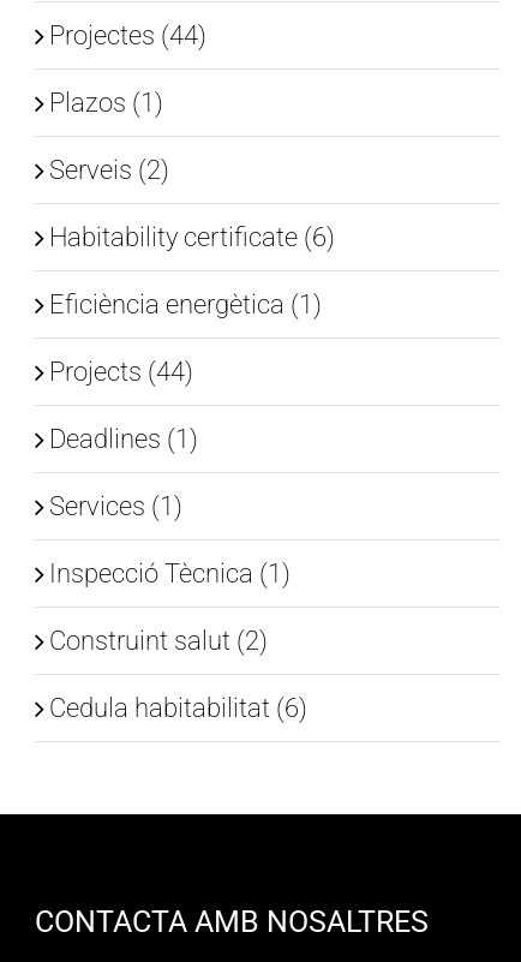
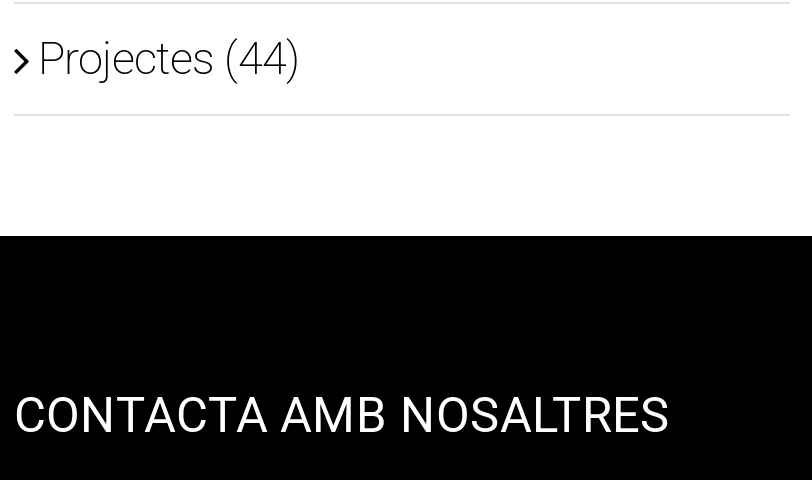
- Plazos (1)
- Serveis (2)
- Habitability certificate (6)
- Eficiència energètica (1)
- Projects (44)
- Deadlines (1)
- Services (1)
- Inspecció Tècnica (1)
- Construint salut (2)
- Cedula habitabilitat (6)
